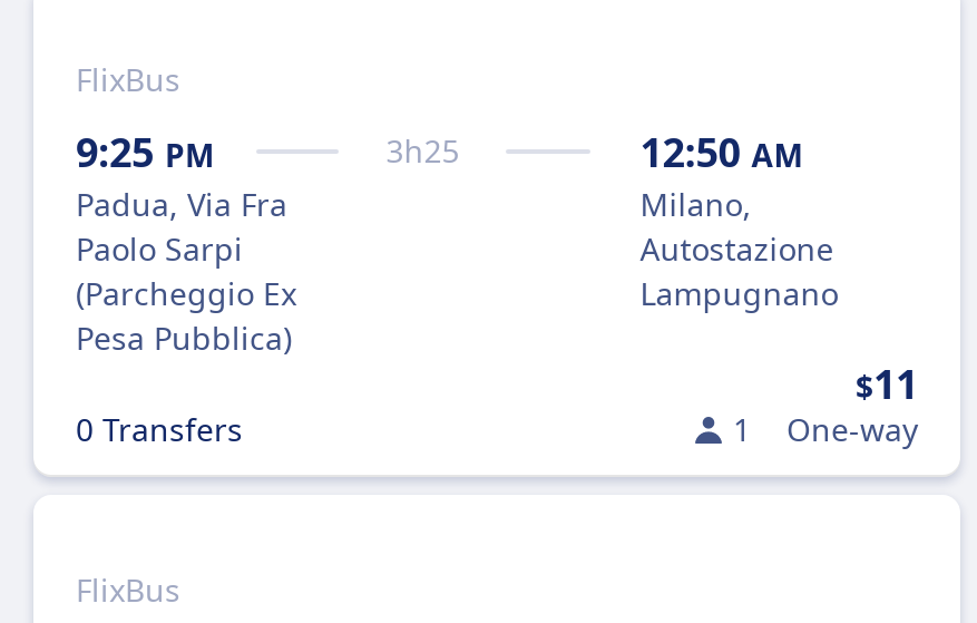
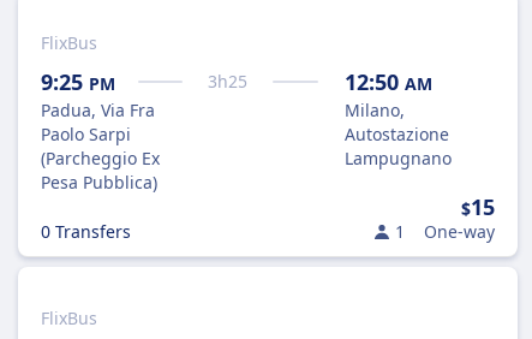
- $11
+ $15
